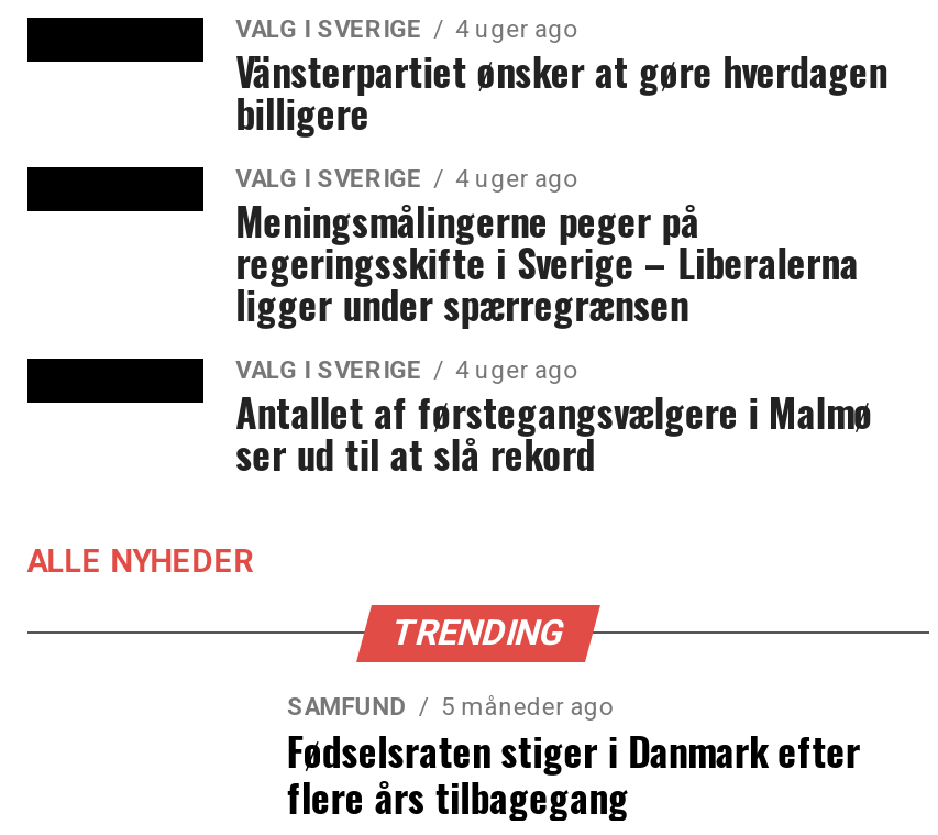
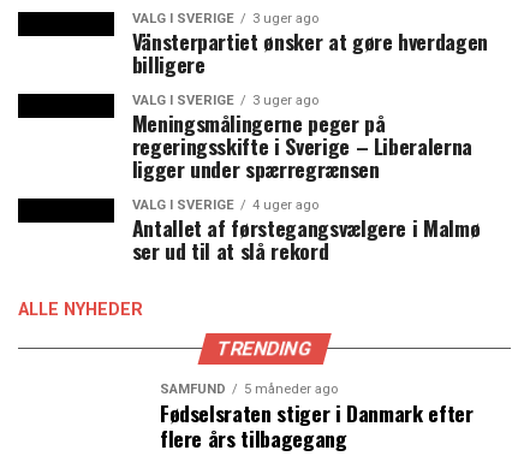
- VALG I SVERIGE 4 uger ago
+ VALG I SVERIGE 3 uger ago

- VALG I SVERIGE 4 uger ago
+ VALG I SVERIGE 3 uger ago
